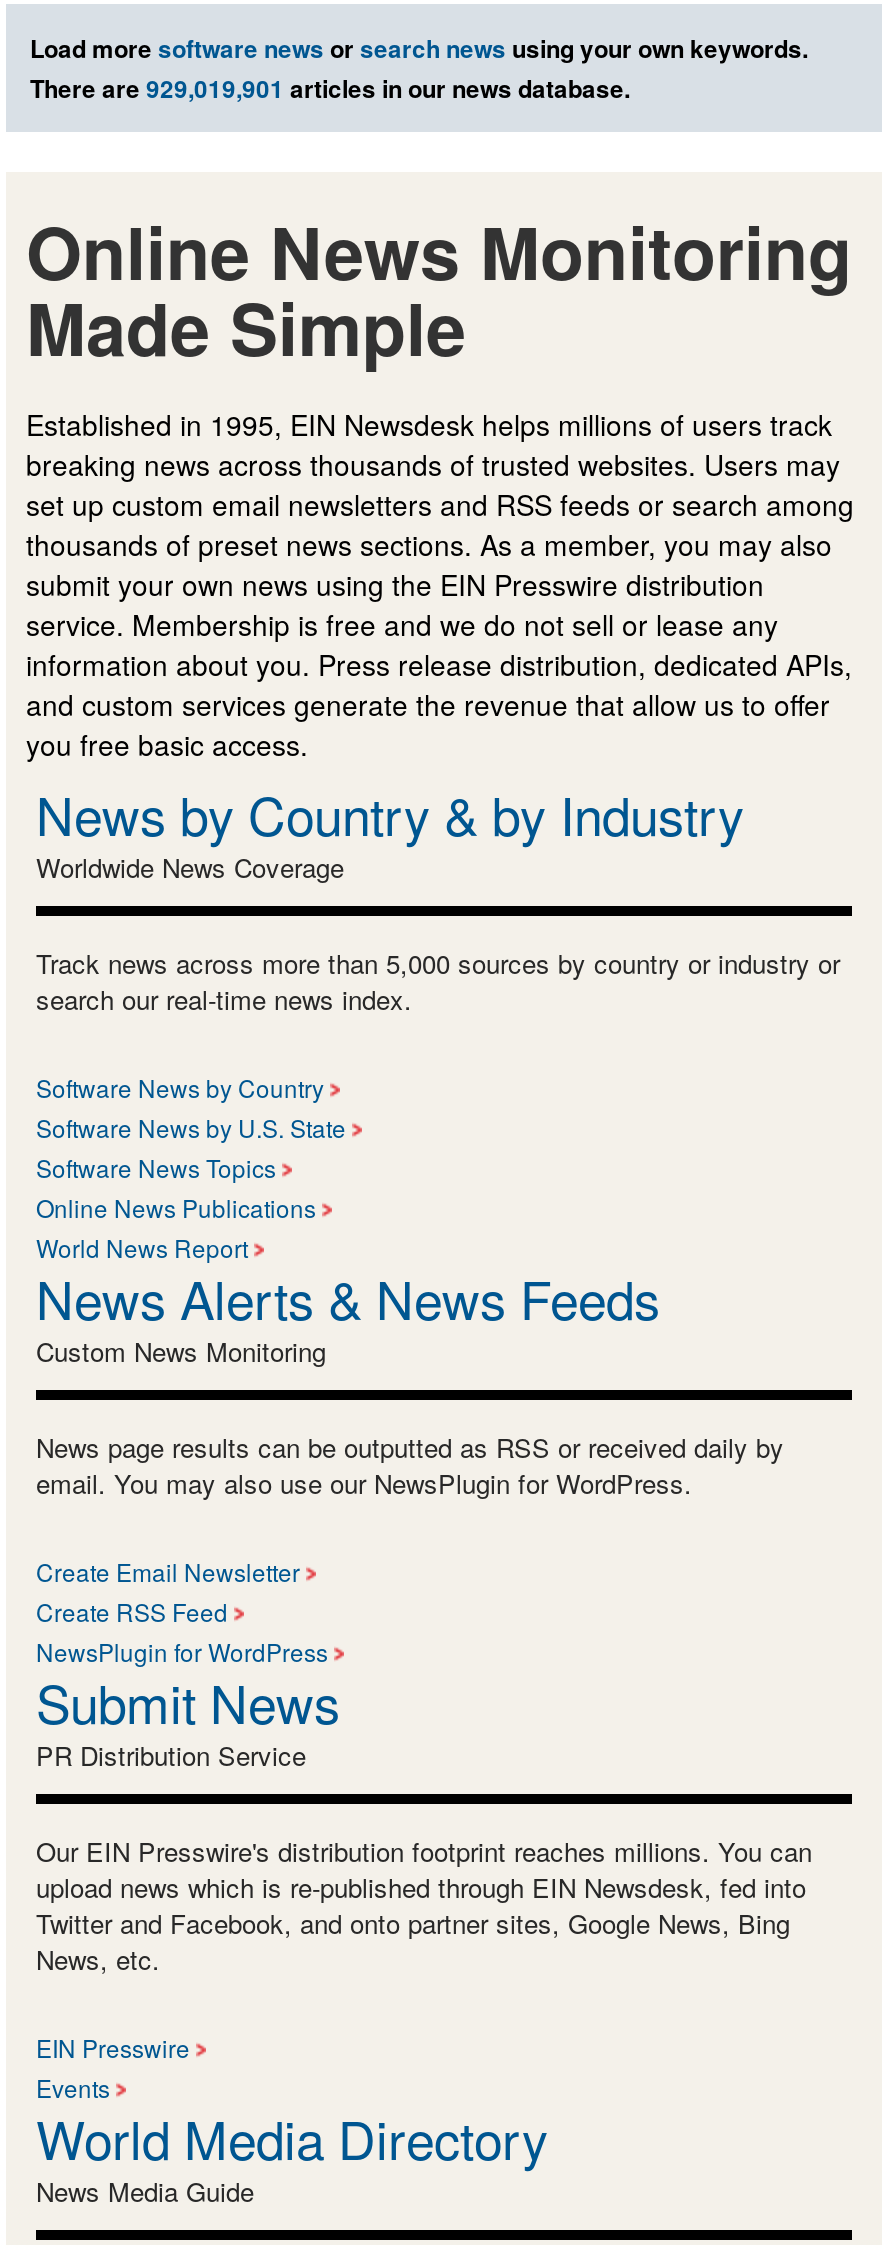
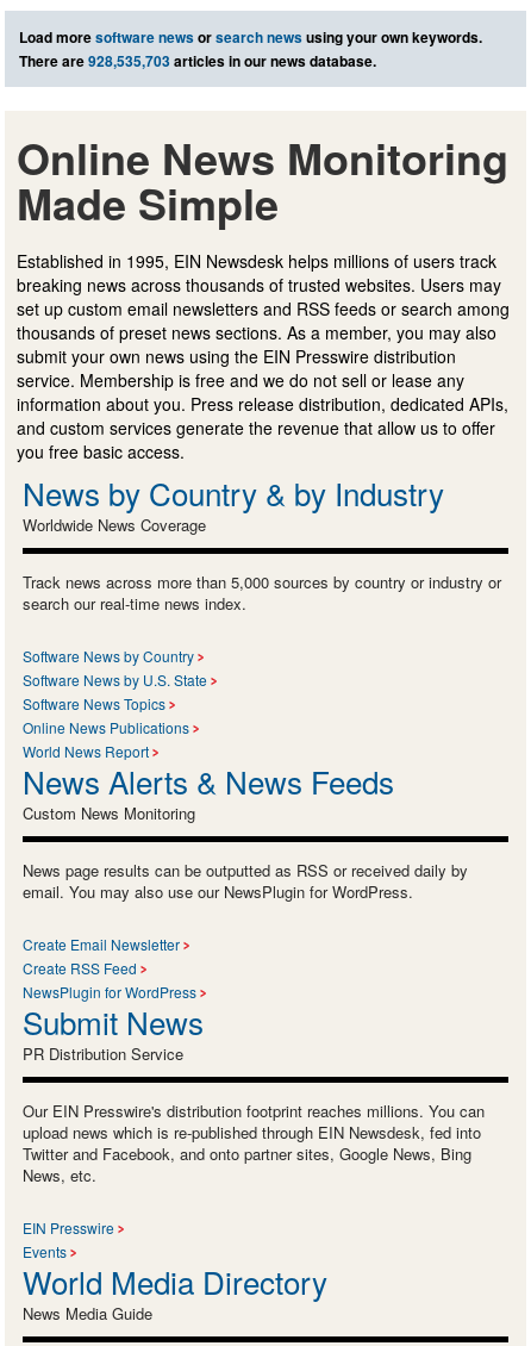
- There are 929,019,901 articles in our news database.
+ There are 928,535,703 articles in our news database.
